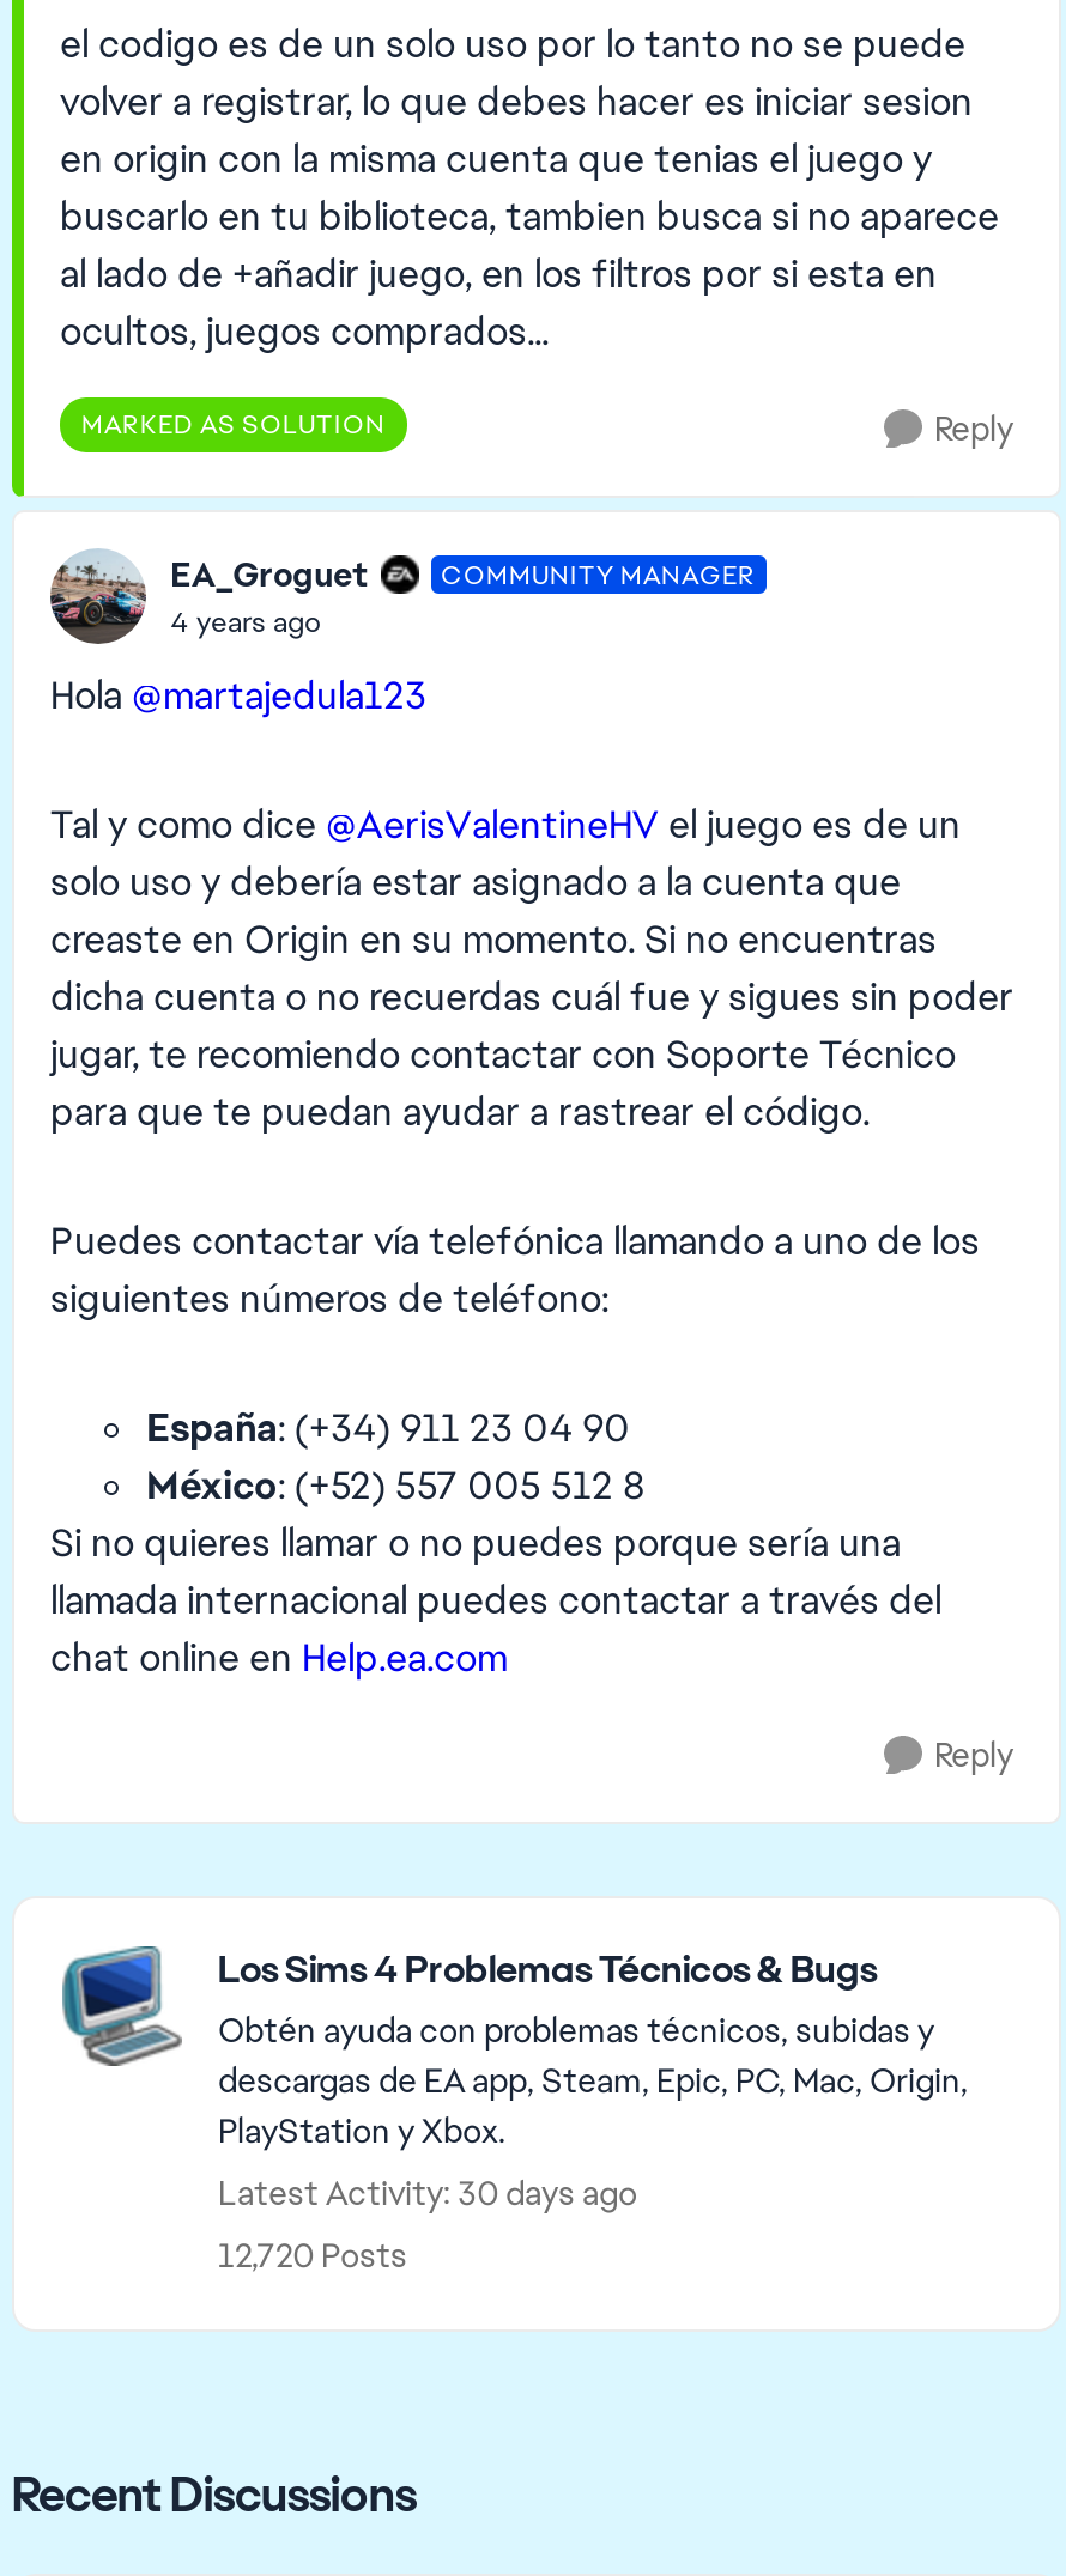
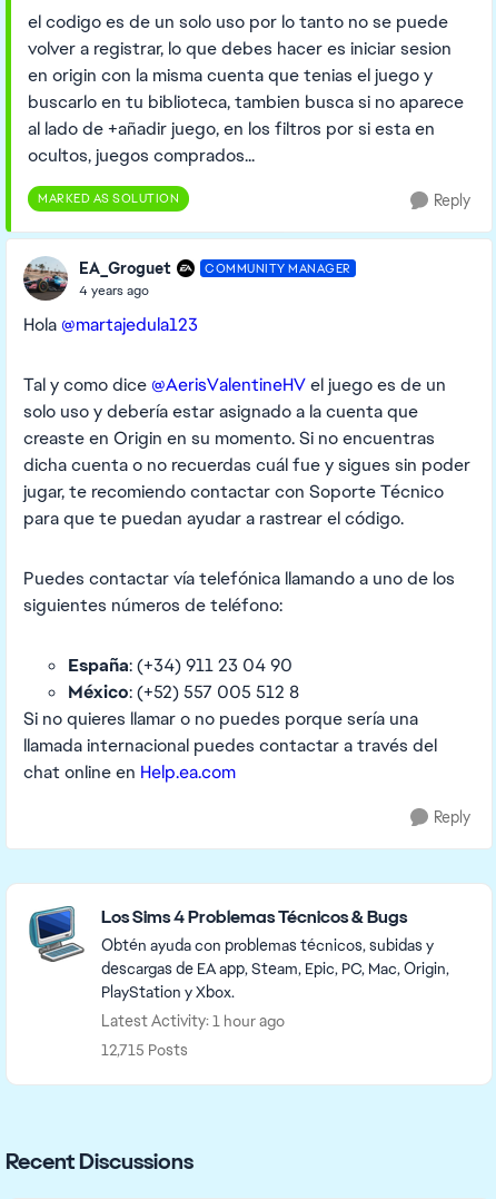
- Latest Activity: 30 days ago
+ Latest Activity: 1 hour ago

- 12,720 Posts
+ 12,715 Posts
